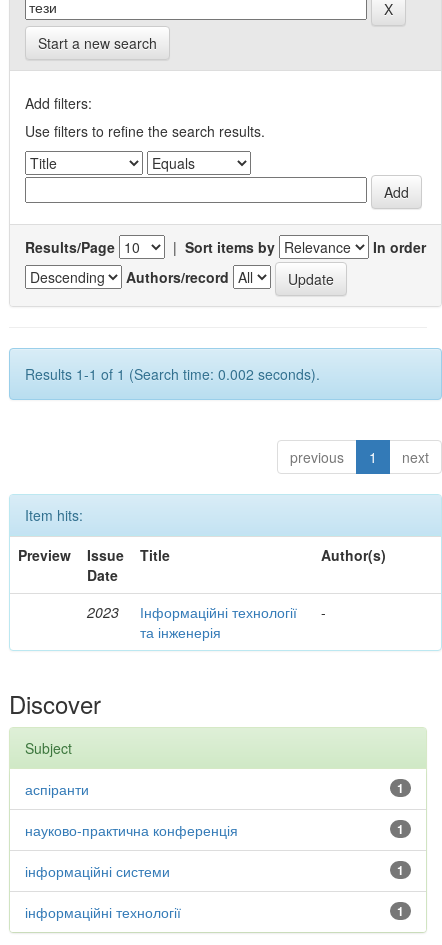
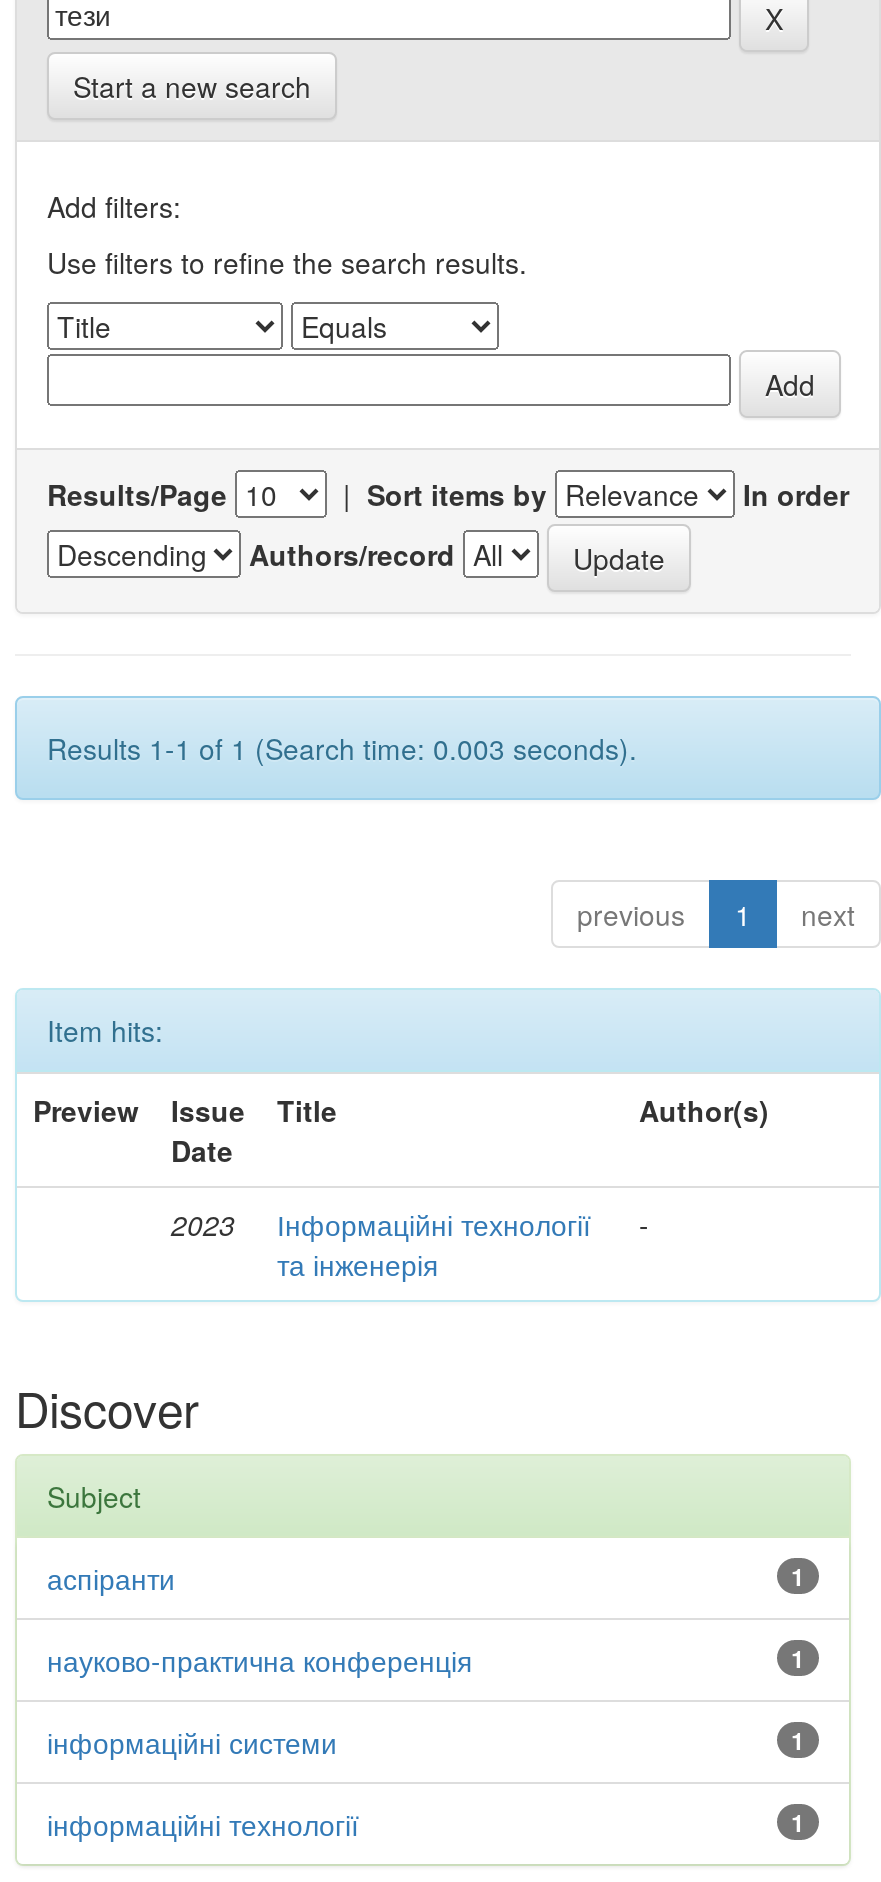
- Results 1-1 of 1 (Search time: 0.002 seconds).
+ Results 1-1 of 1 (Search time: 0.003 seconds).
